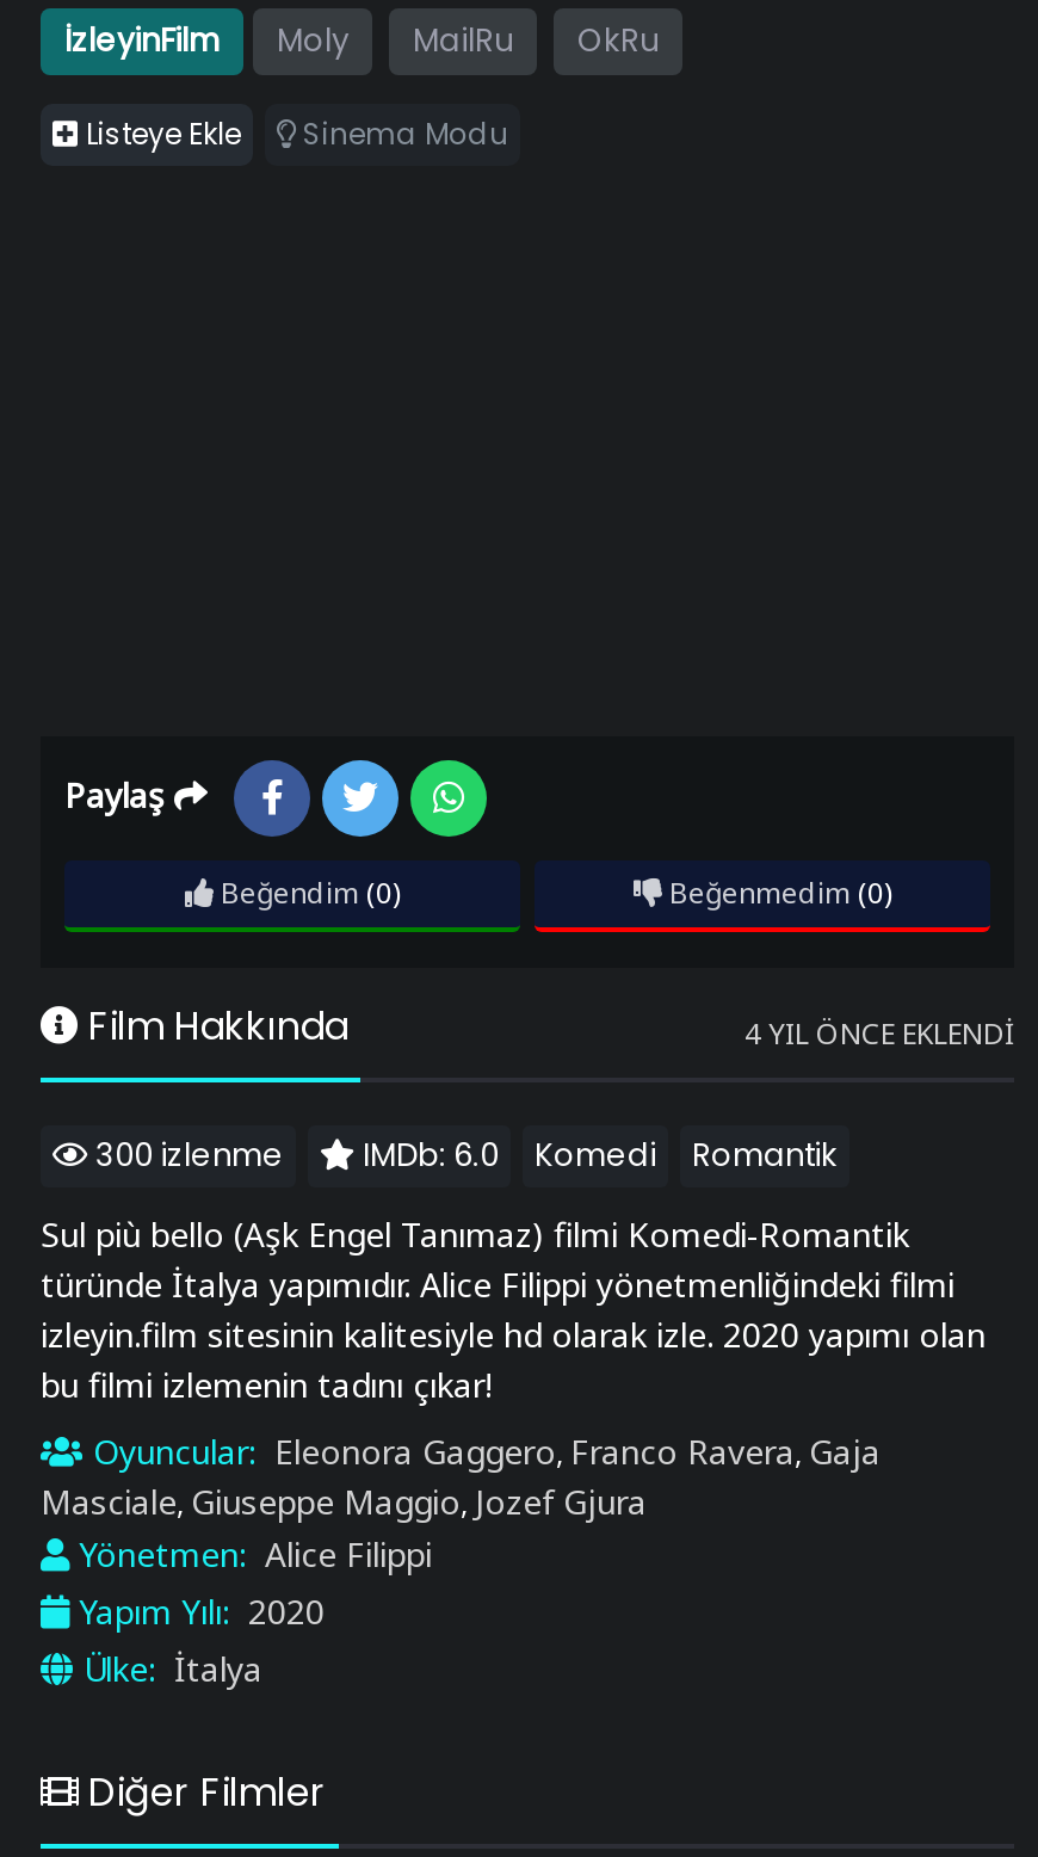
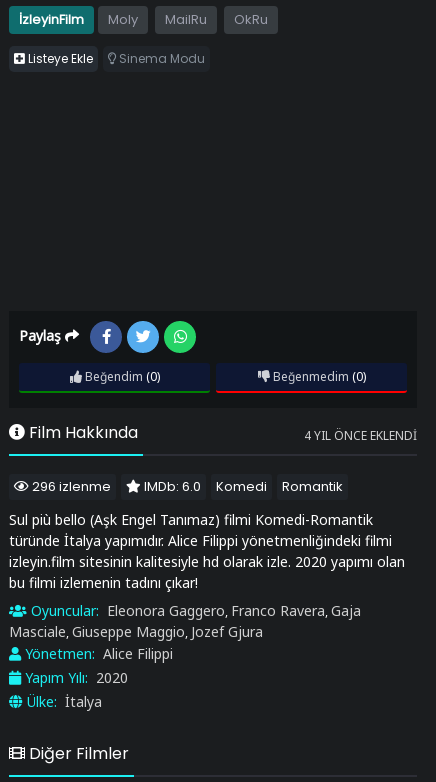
- 300 izlenme IMDb: 6.0 Komedi Romantik
+ 296 izlenme IMDb: 6.0 Komedi Romantik
